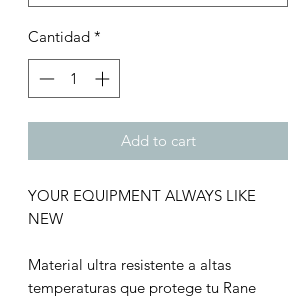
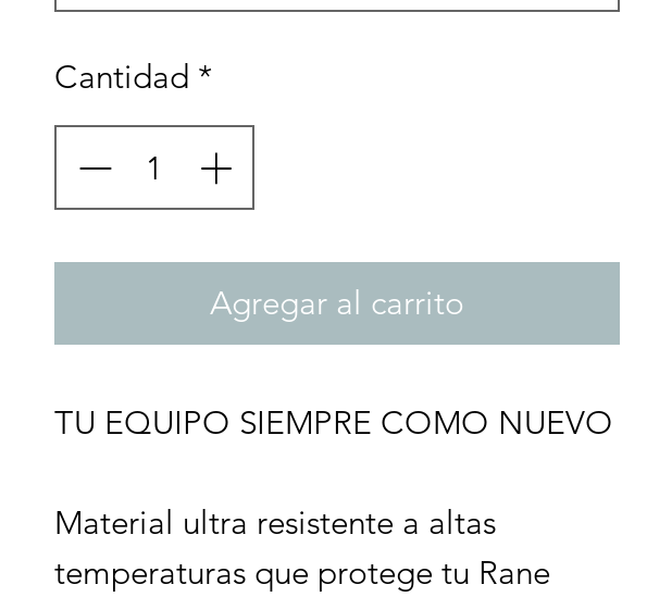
- Add to cart
+ Agregar al carrito

- YOUR EQUIPMENT ALWAYS LIKE
- NEW
+ TU EQUIPO SIEMPRE COMO NUEVO
